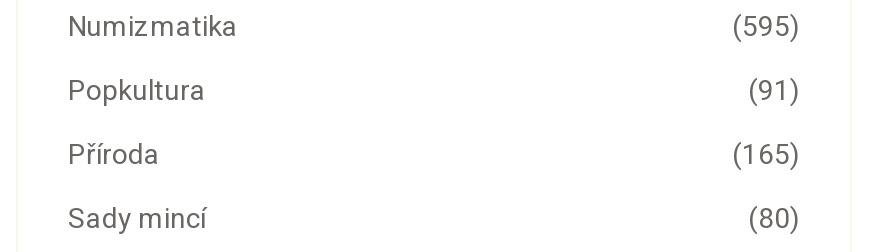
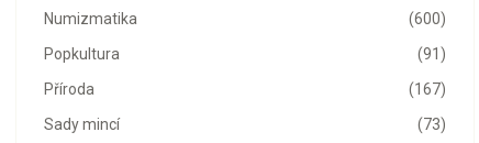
- (595)
+ (600)

- (165)
+ (167)

- (80)
+ (73)
